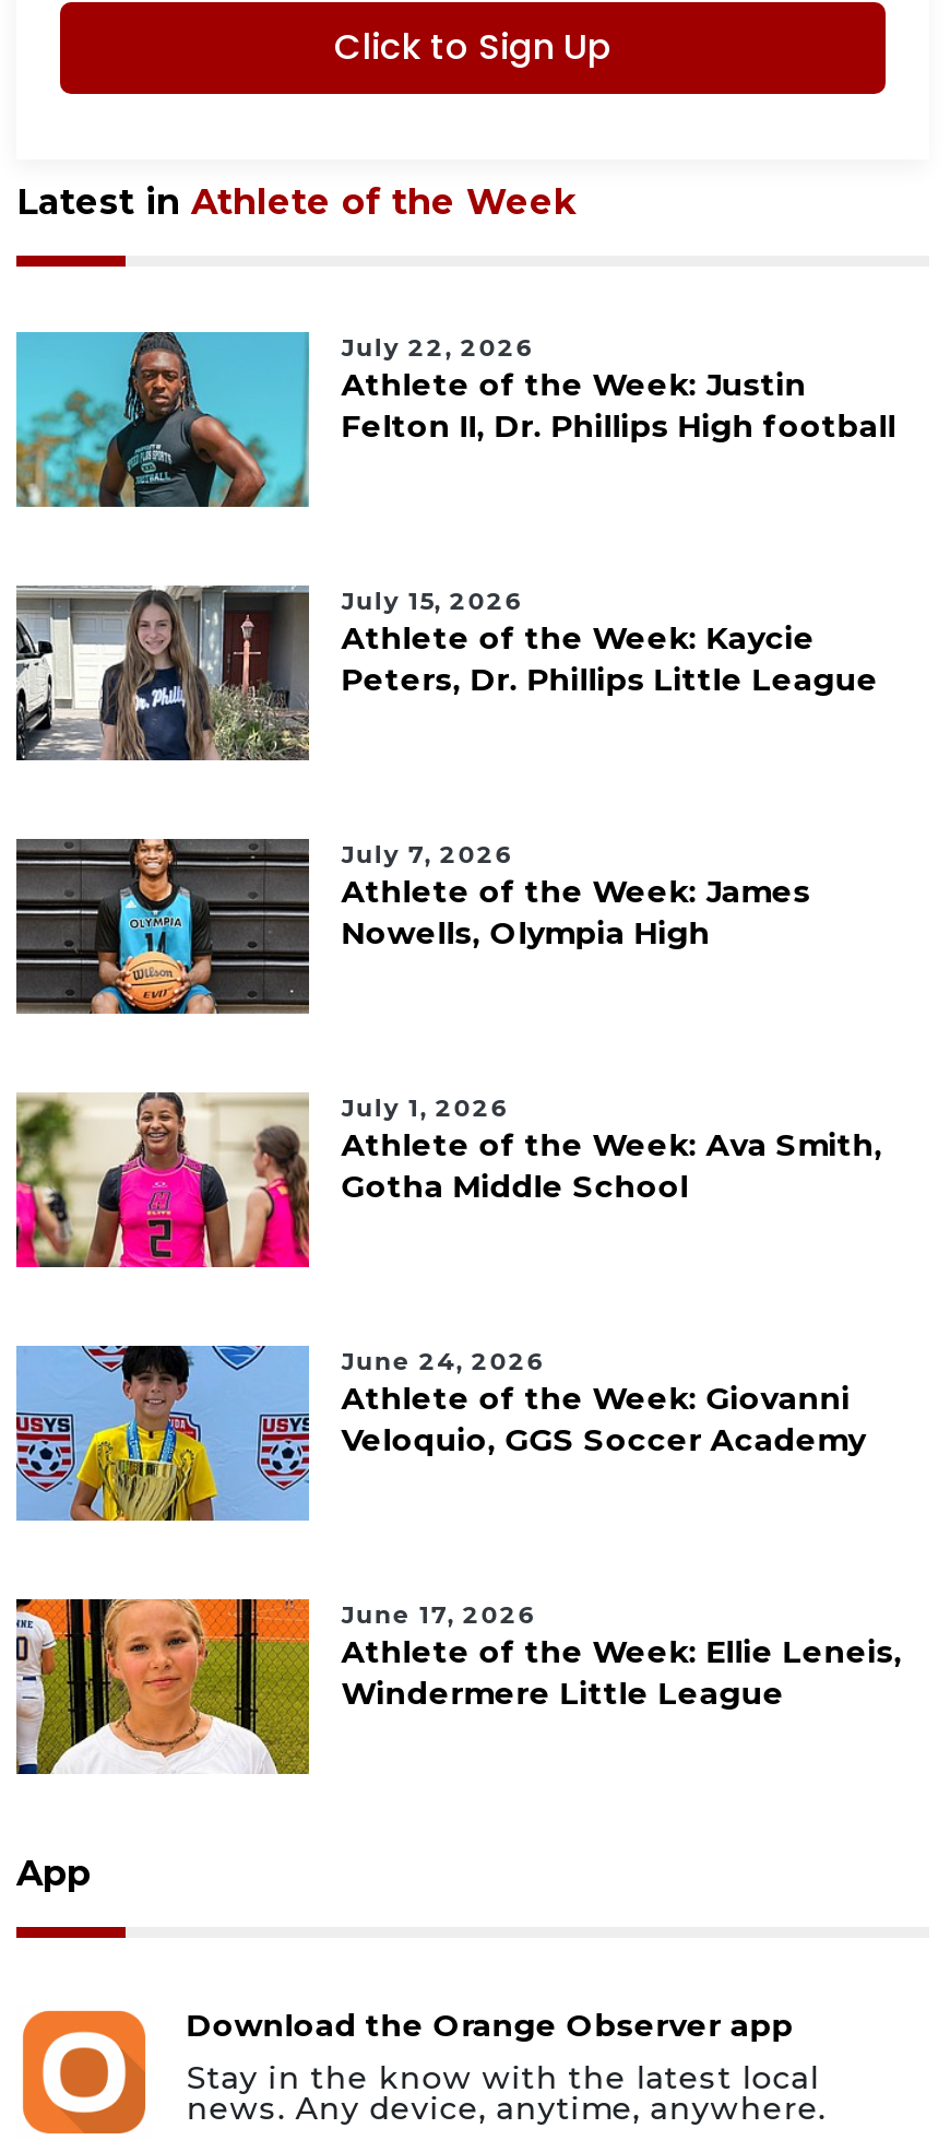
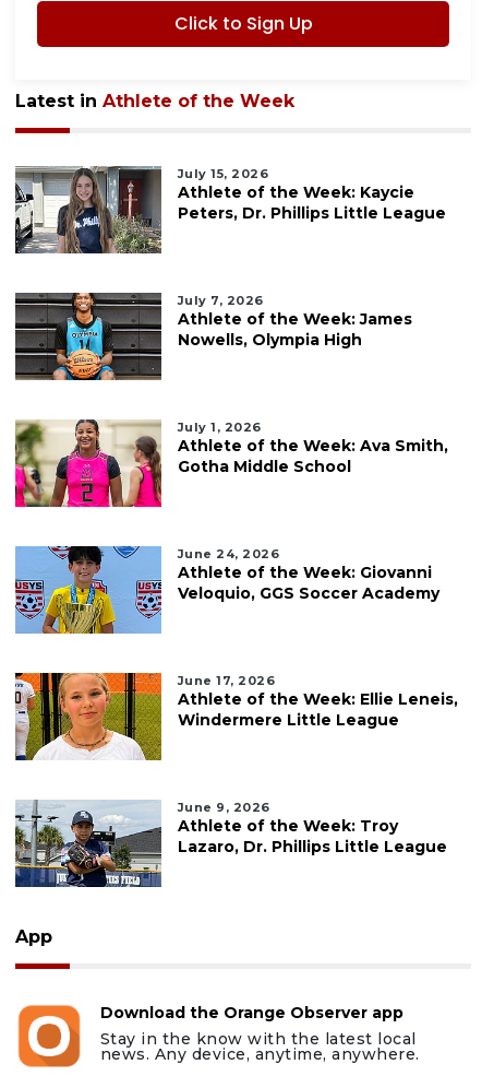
- [image]
- July 22, 2026
- Athlete of the Week: Justin
- Felton II, Dr. Phillips High football

moved up: [image] | July 15, 2026 | Athlete of the Week: Kaycie | ... | Athlete of the Week: Ellie Leneis, | Windermere Little League

+ [image]
+ June 9, 2026
+ Athlete of the Week: Troy
+ Lazaro, Dr. Phillips Little League
